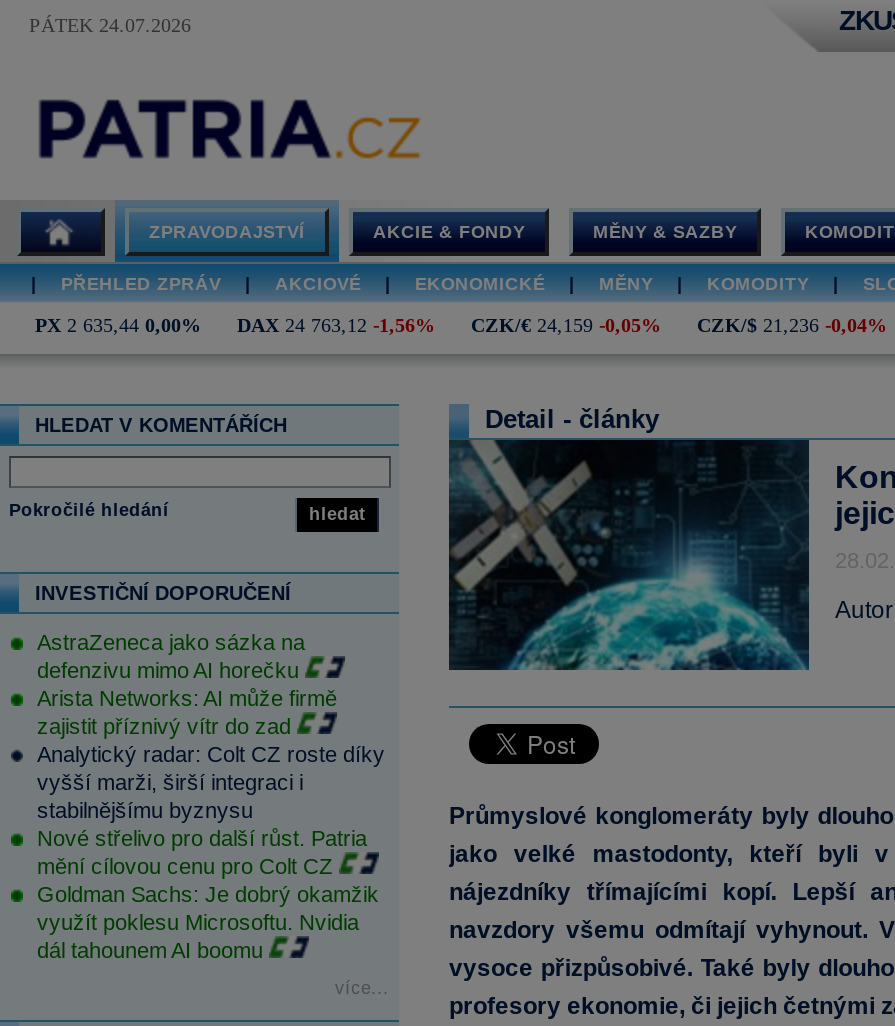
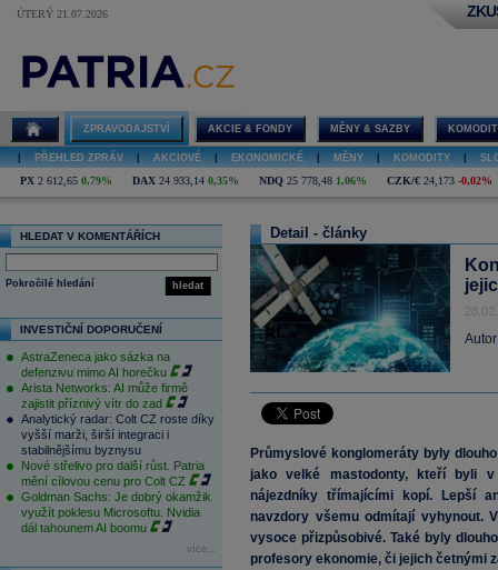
- PÁTEK 24.07.2026
+ ÚTERÝ 21.07.2026

- PX 2 635,44 0,00%
- DAX 24 763,12 -1,56%
- CZK/€ 24,159 -0,05%
- CZK/$ 21,236 -0,04%
+ PX 2 612,65 0,79%
+ DAX 24 933,14 0,35%
+ NDQ 25 778,48 1,06%
+ CZK/€ 24,173 -0,02%
